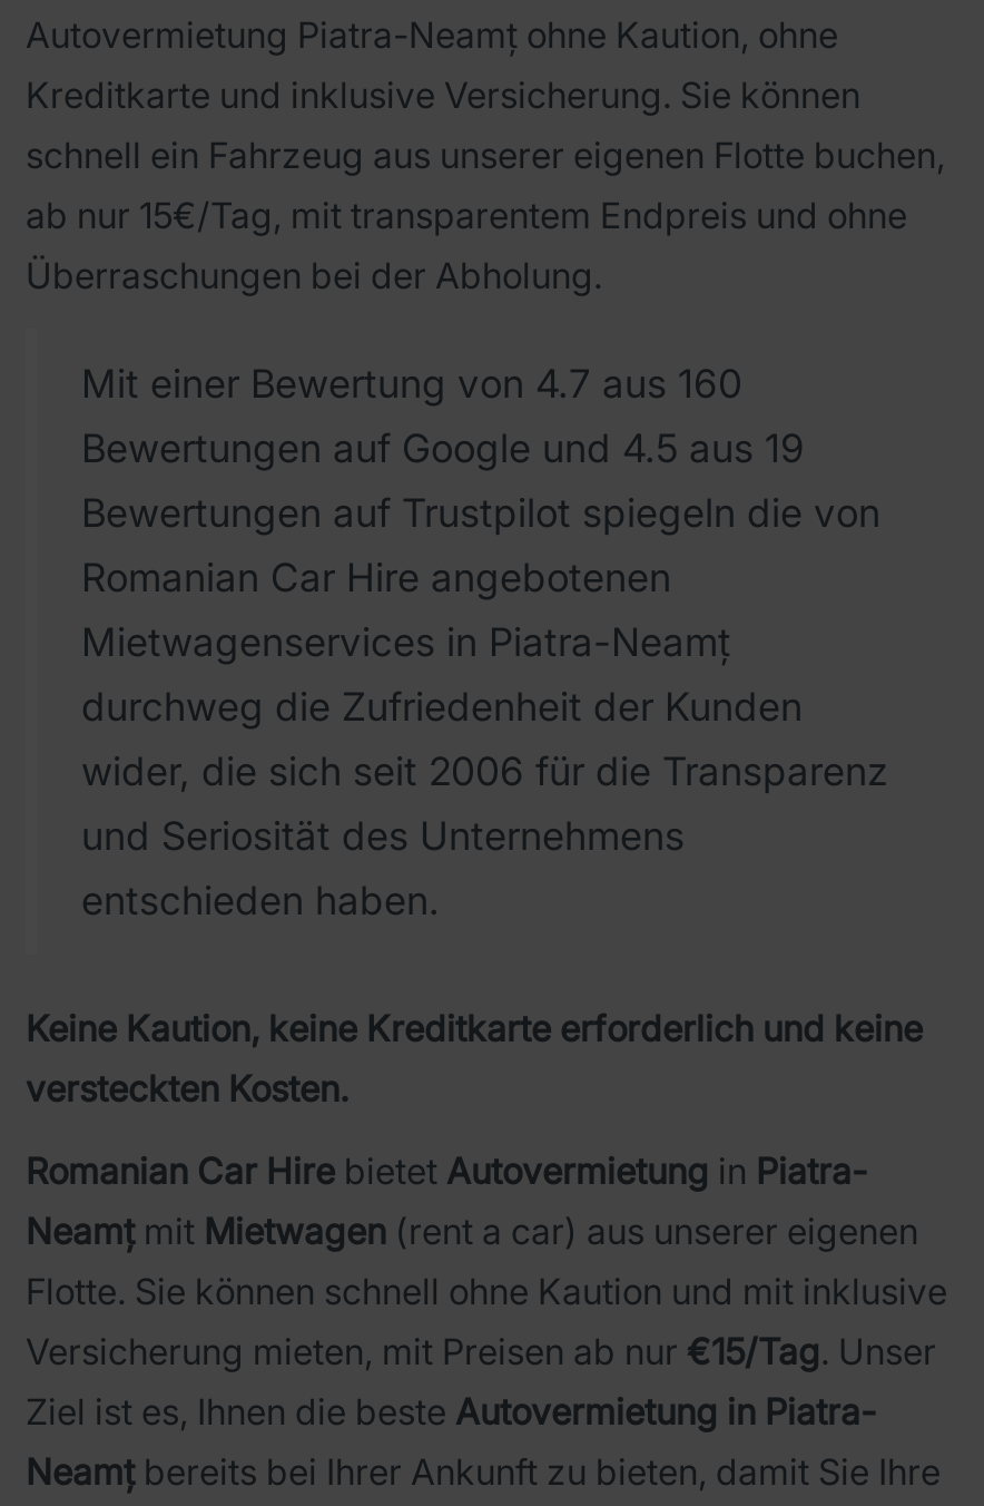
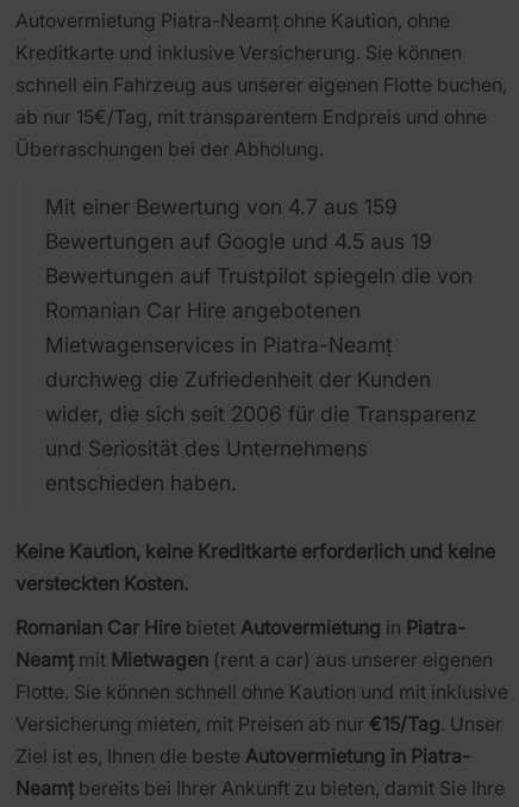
- Mit einer Bewertung von 4.7 aus 160
+ Mit einer Bewertung von 4.7 aus 159
